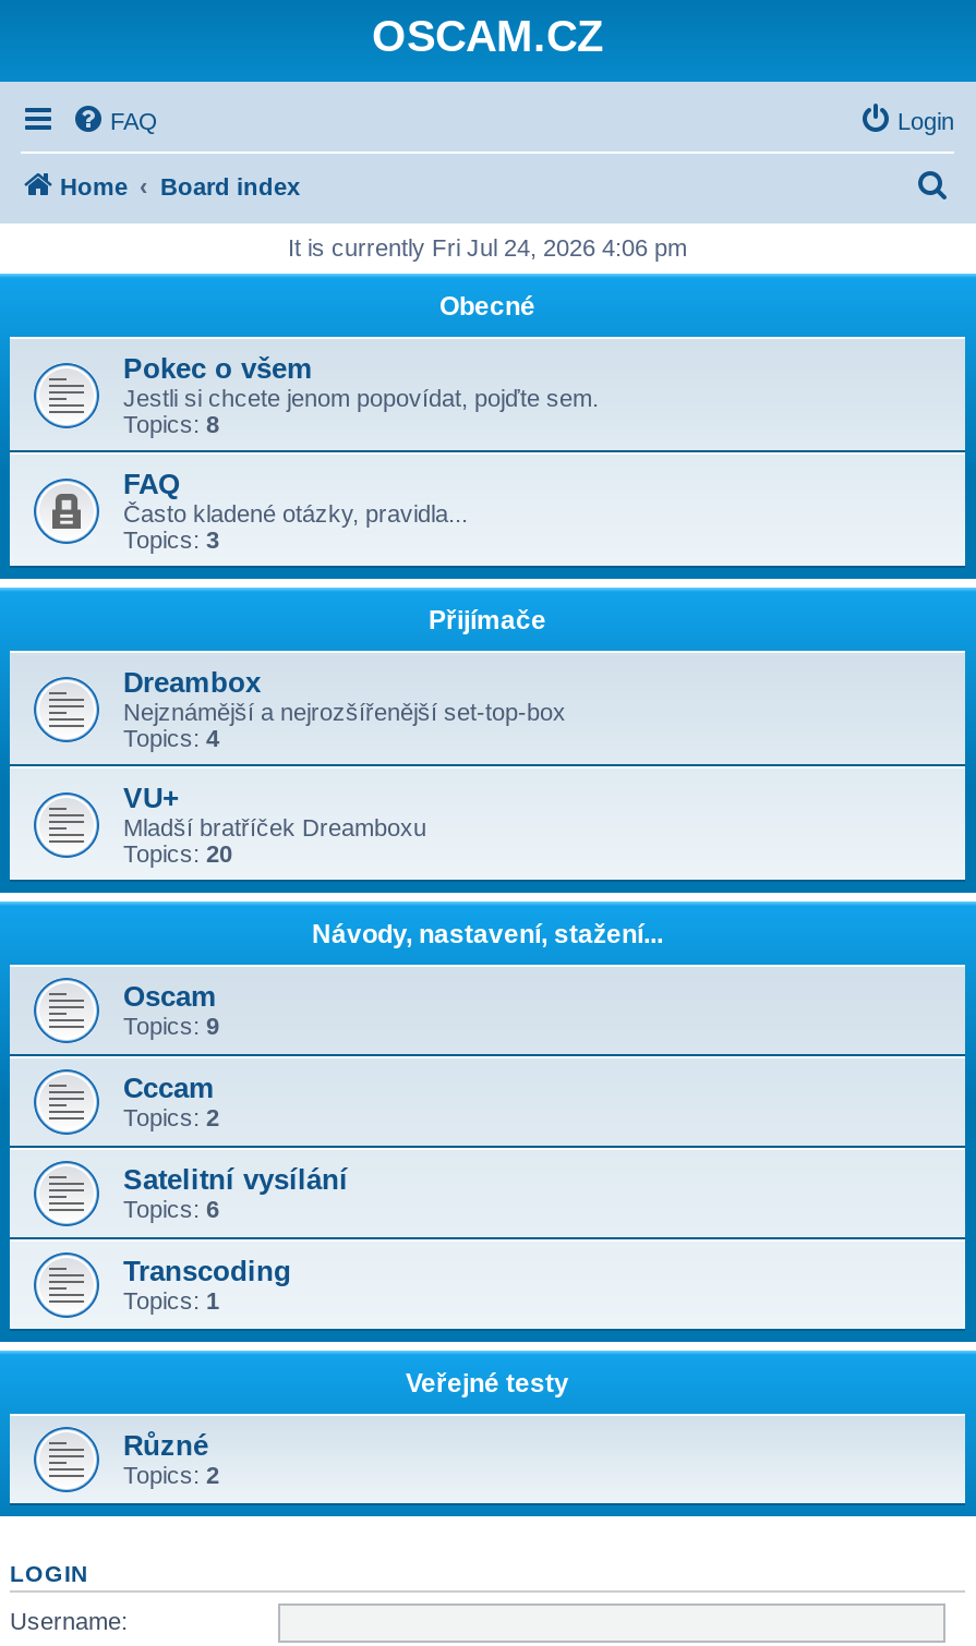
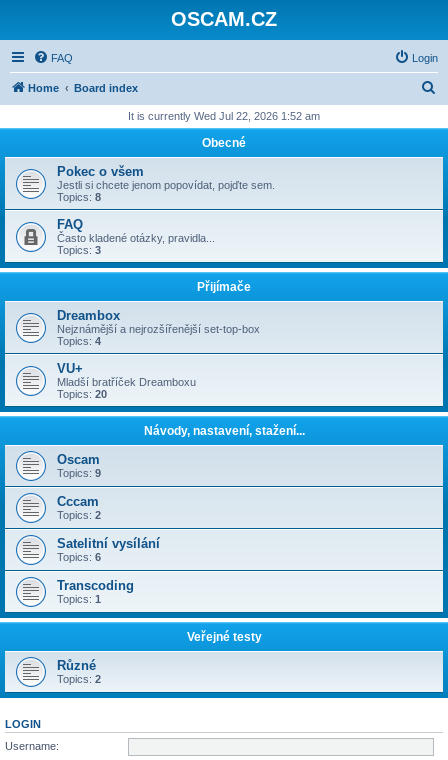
- It is currently Fri Jul 24, 2026 4:06 pm
+ It is currently Wed Jul 22, 2026 1:52 am
